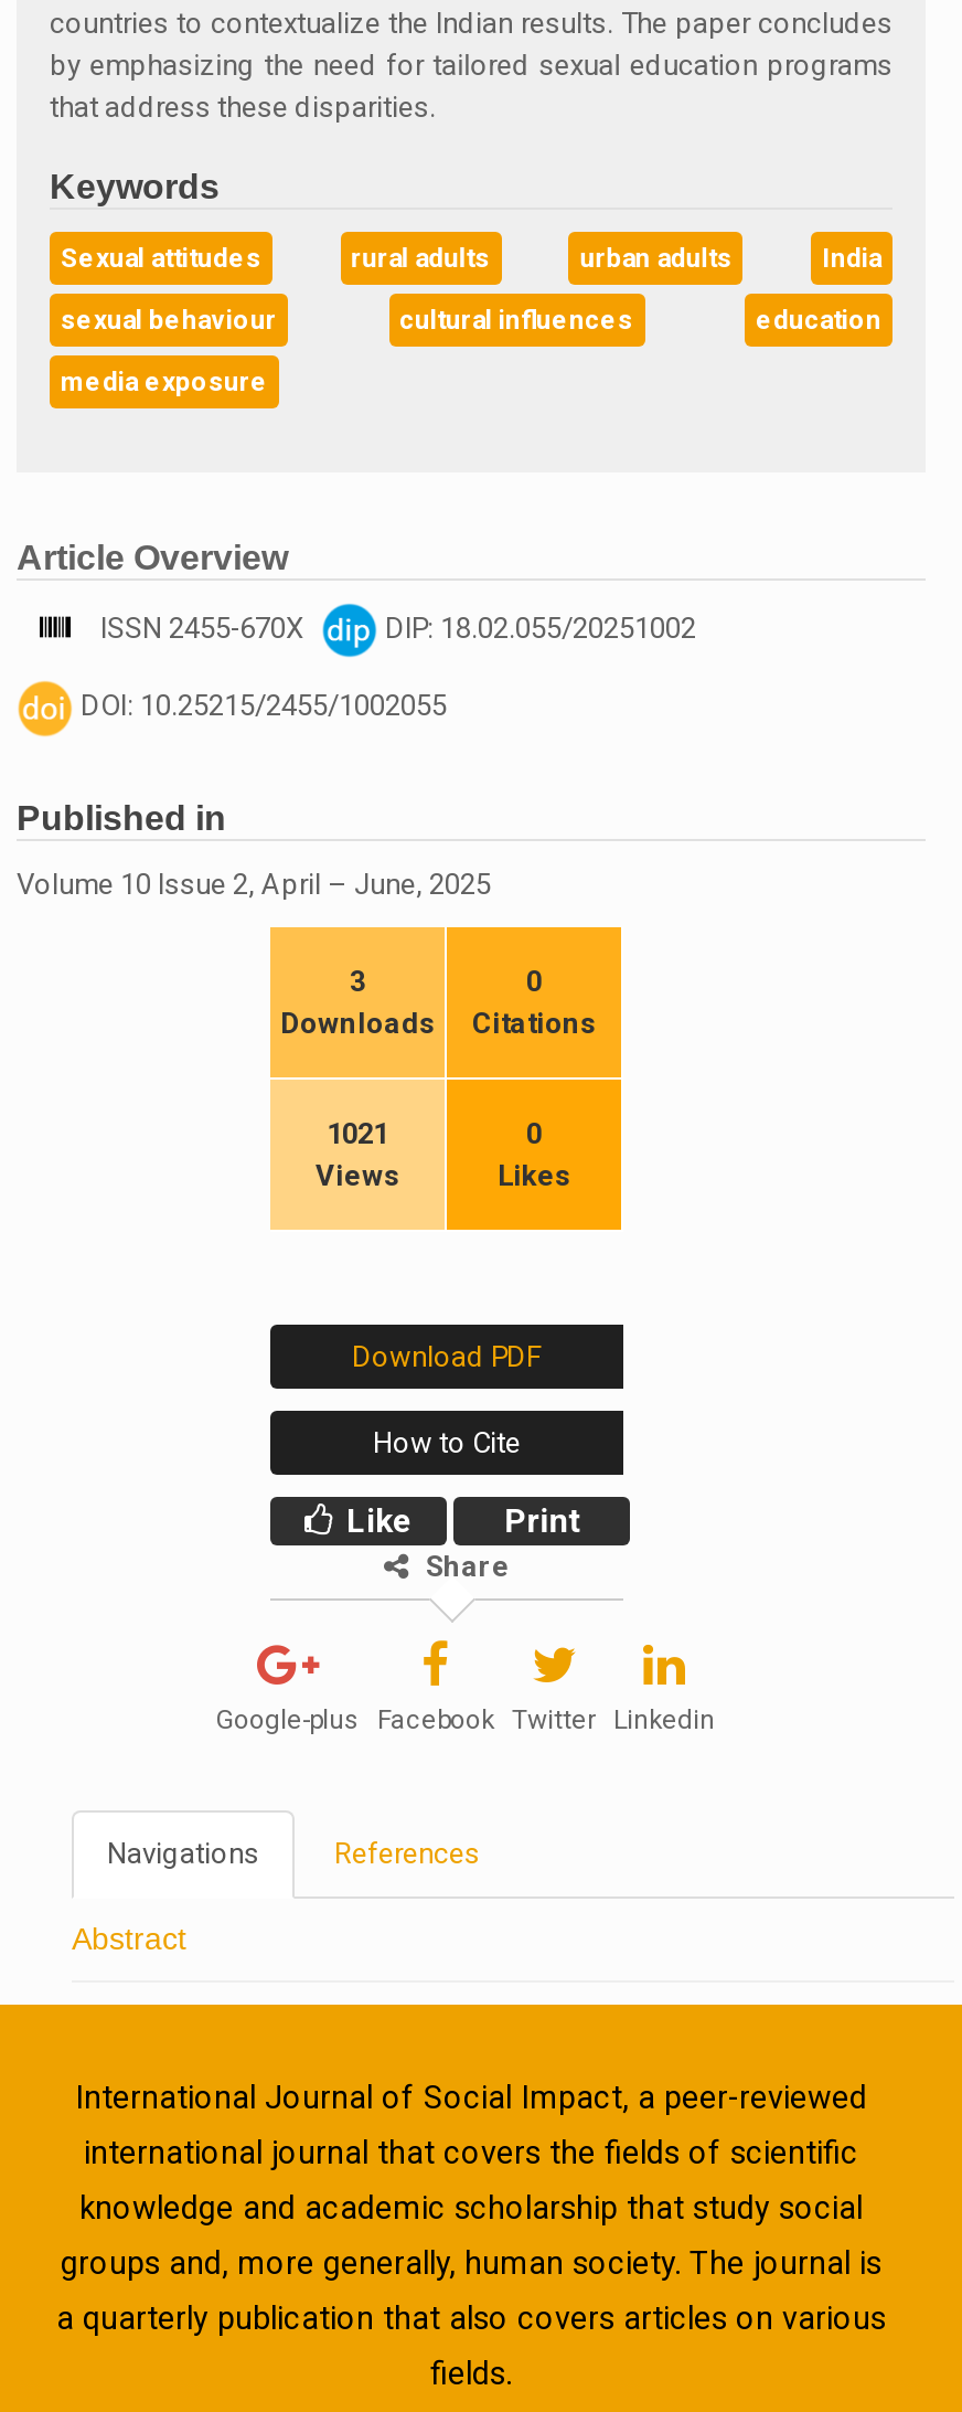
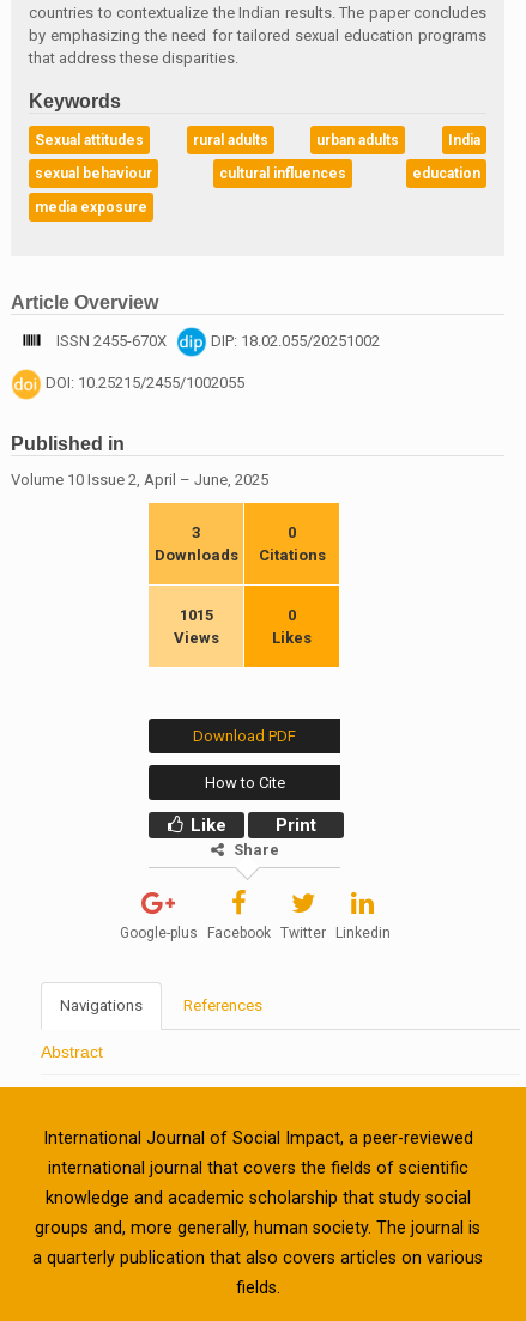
- 1021
+ 1015
